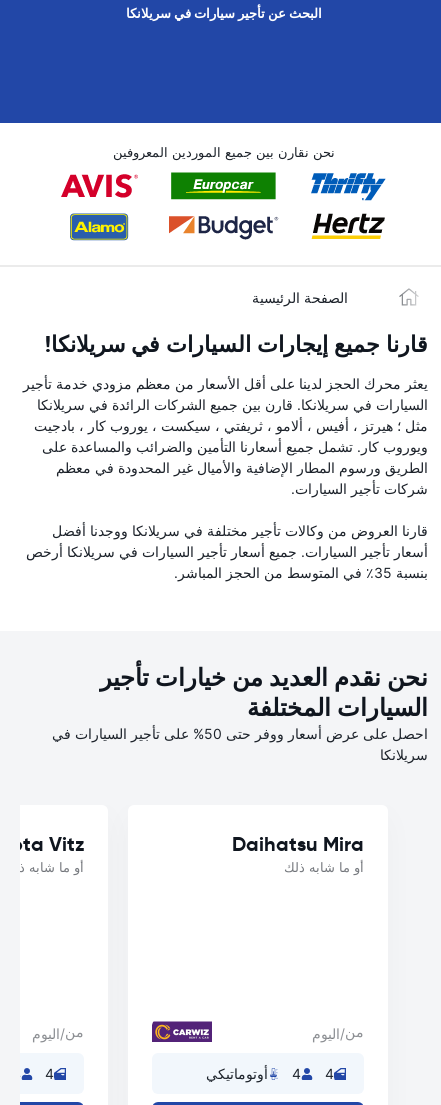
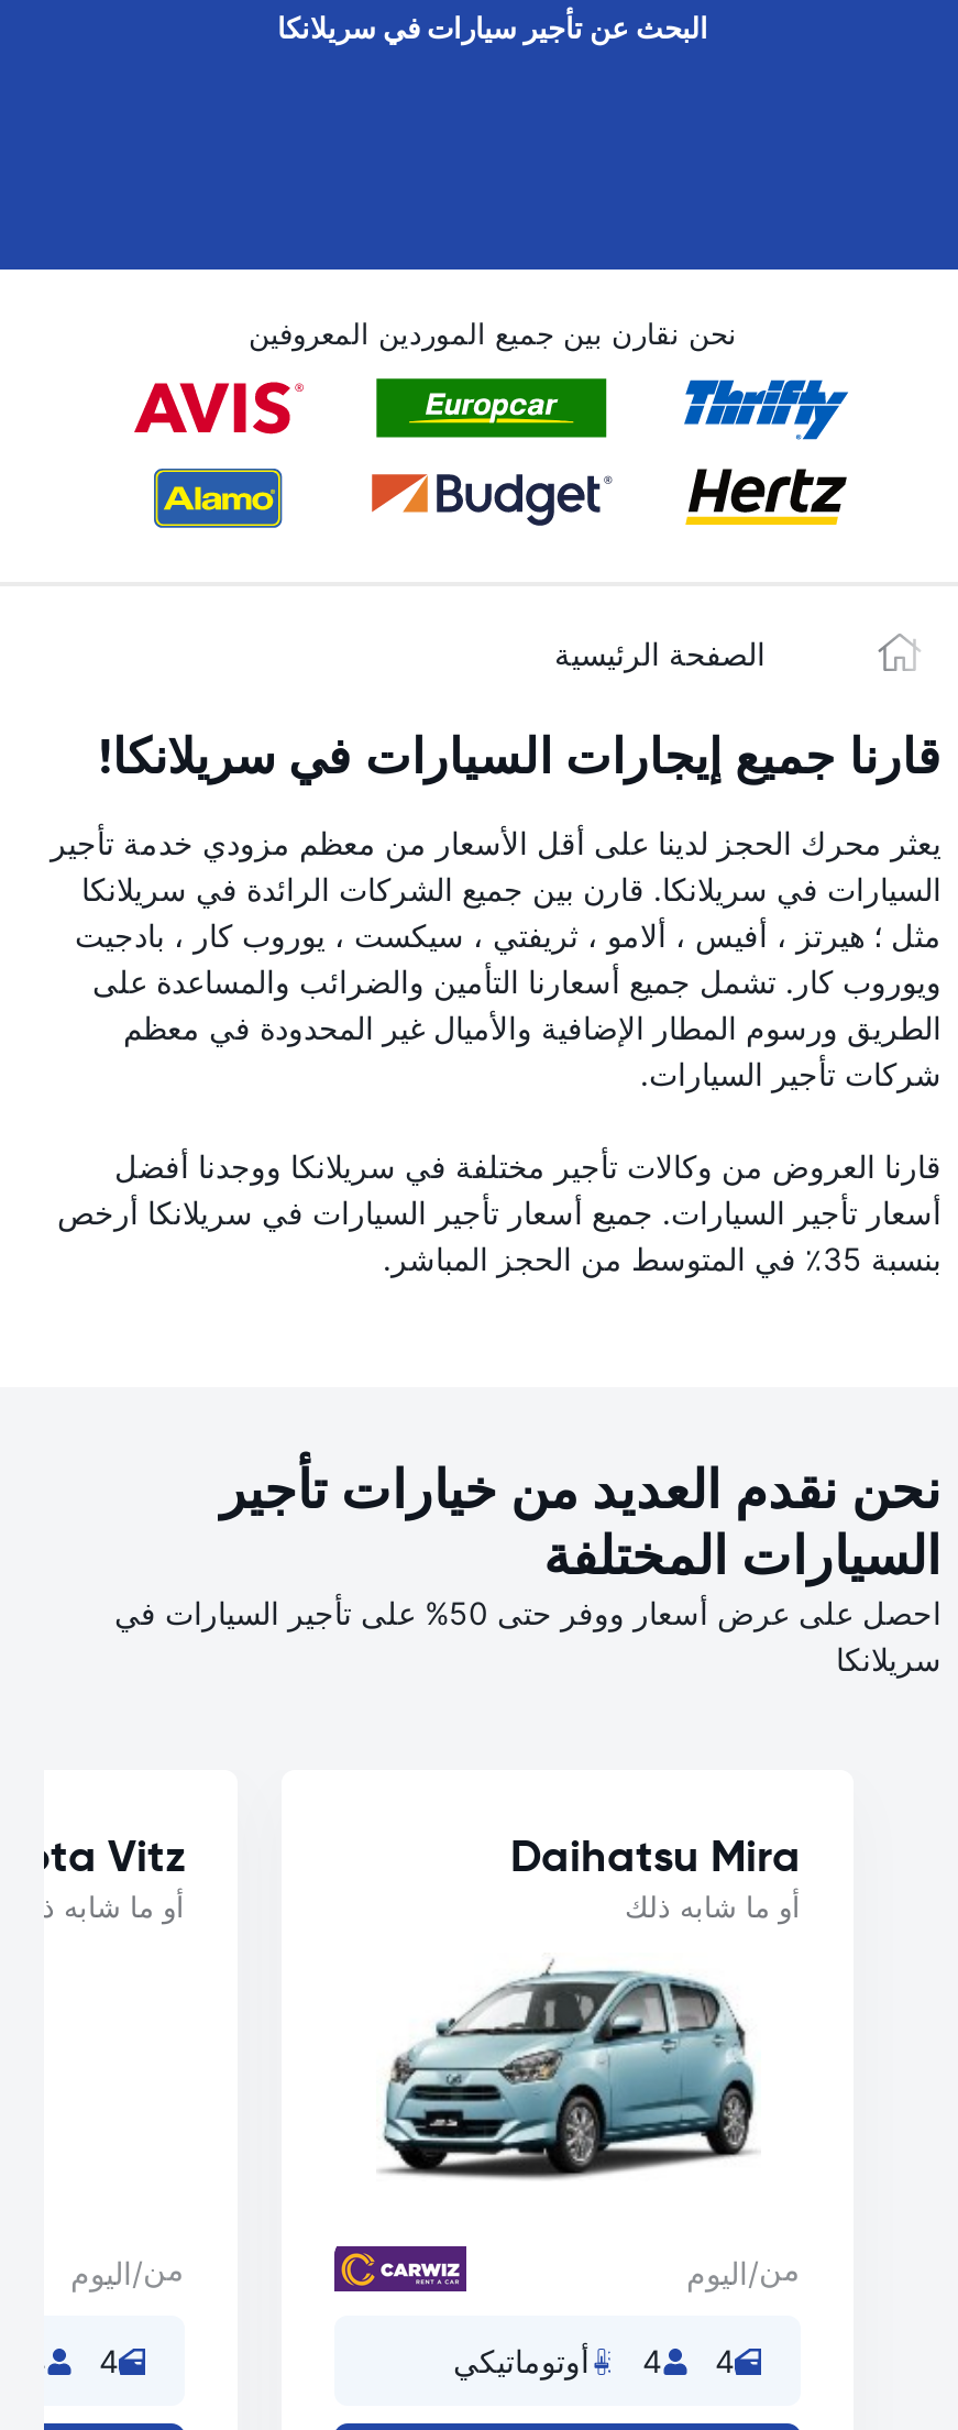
+ [image]
